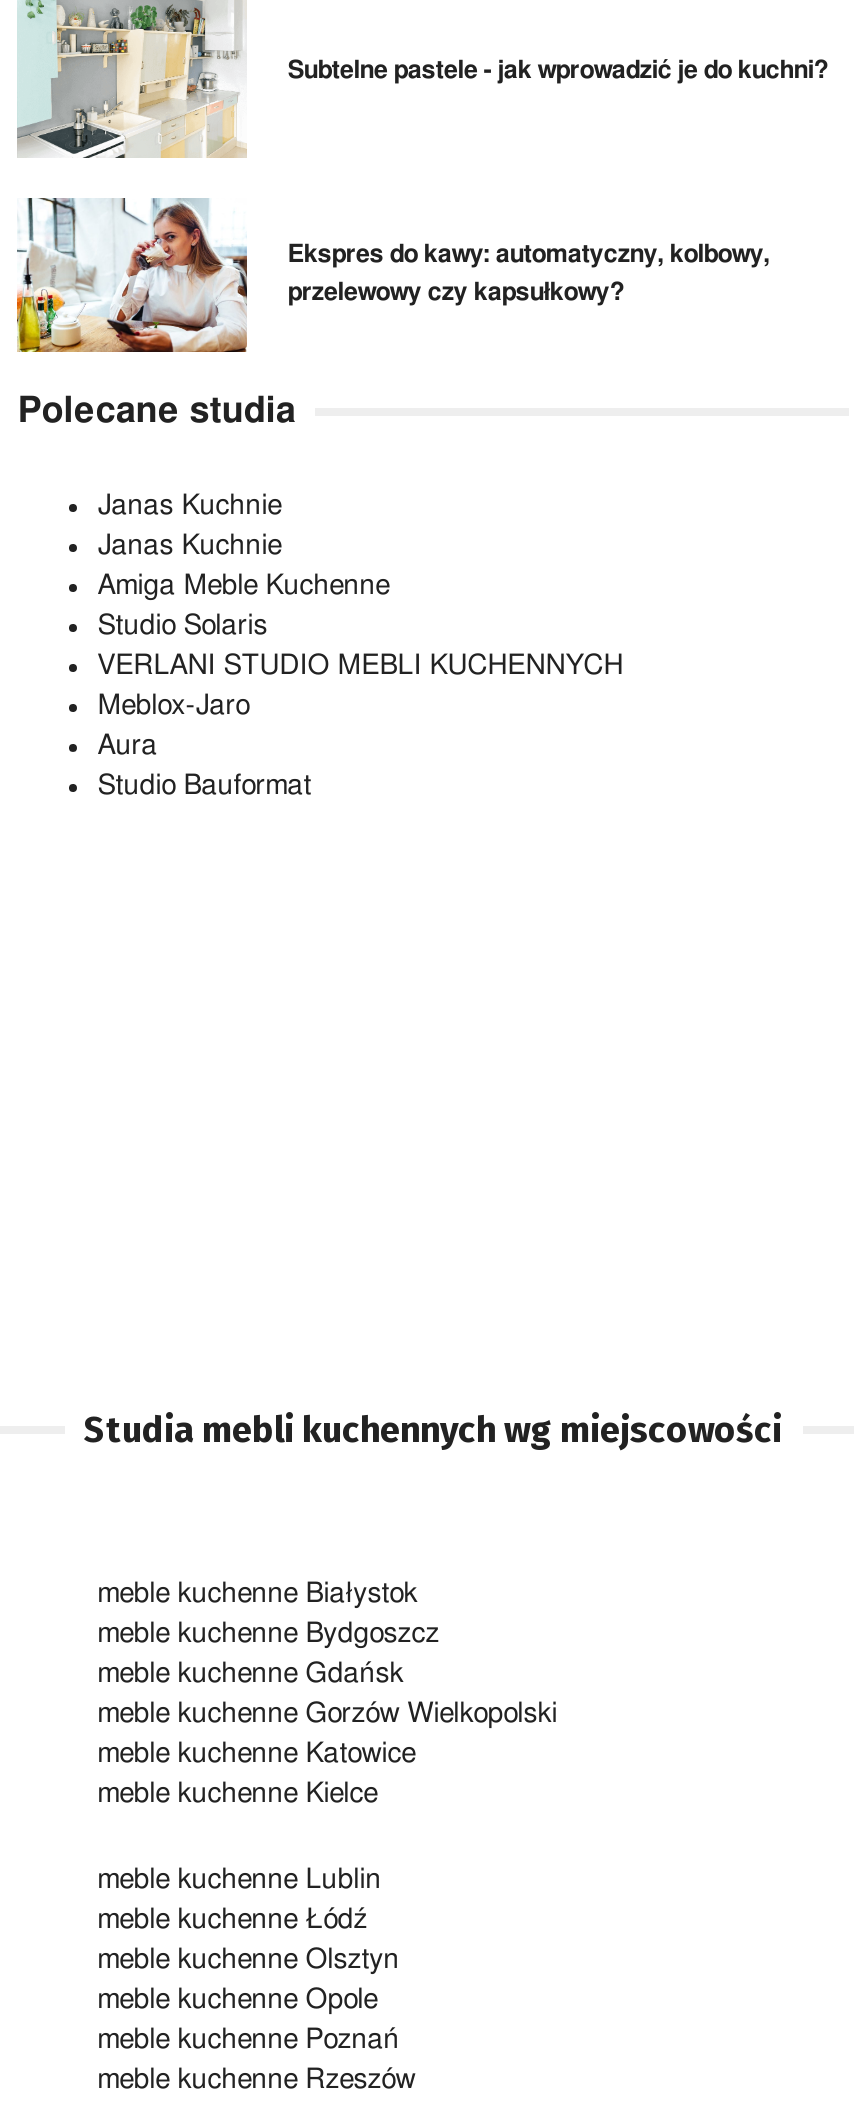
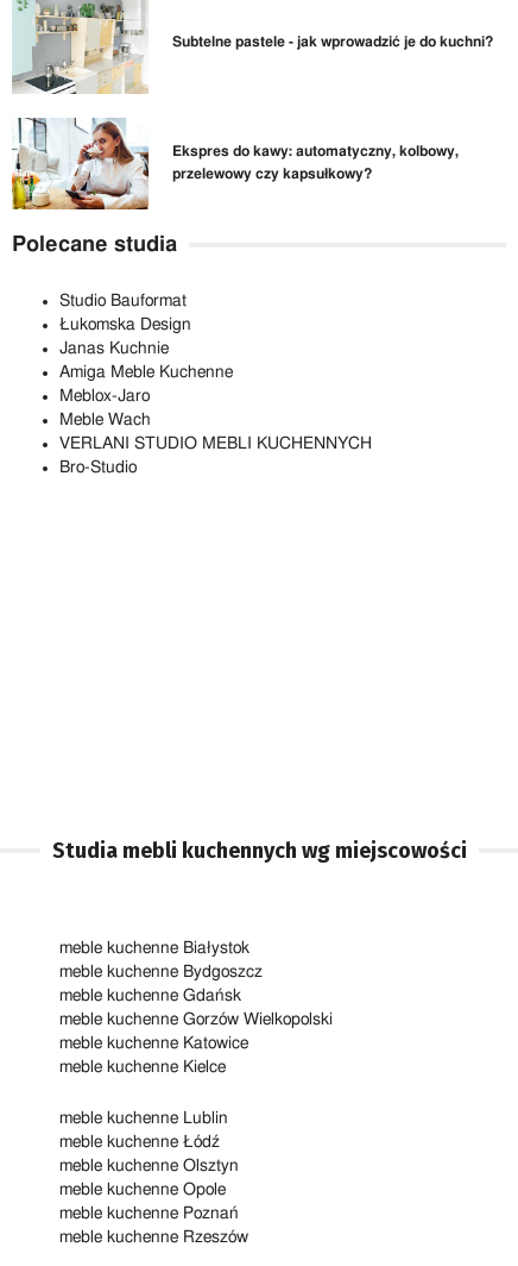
- Janas Kuchnie
+ Łukomska Design

moved down: Janas Kuchnie | Amiga Meble Kuchenne

- Studio Solaris

moved down: VERLANI STUDIO MEBLI KUCHENNYCH

moved up: Meblox-Jaro

- Aura
+ Meble Wach
+ Bro-Studio

moved up: Studio Bauformat
